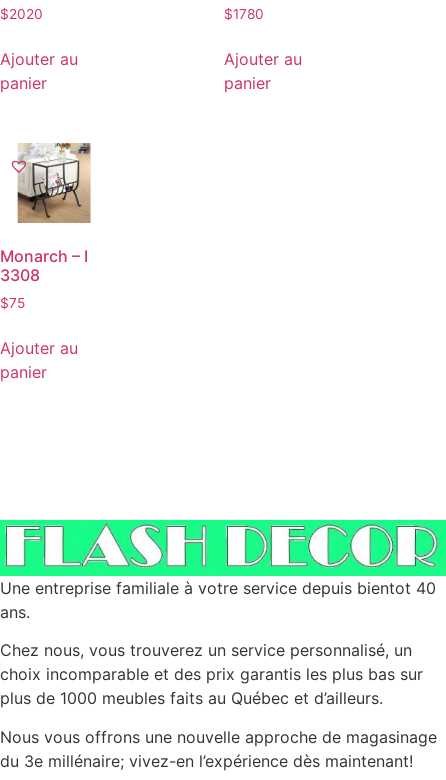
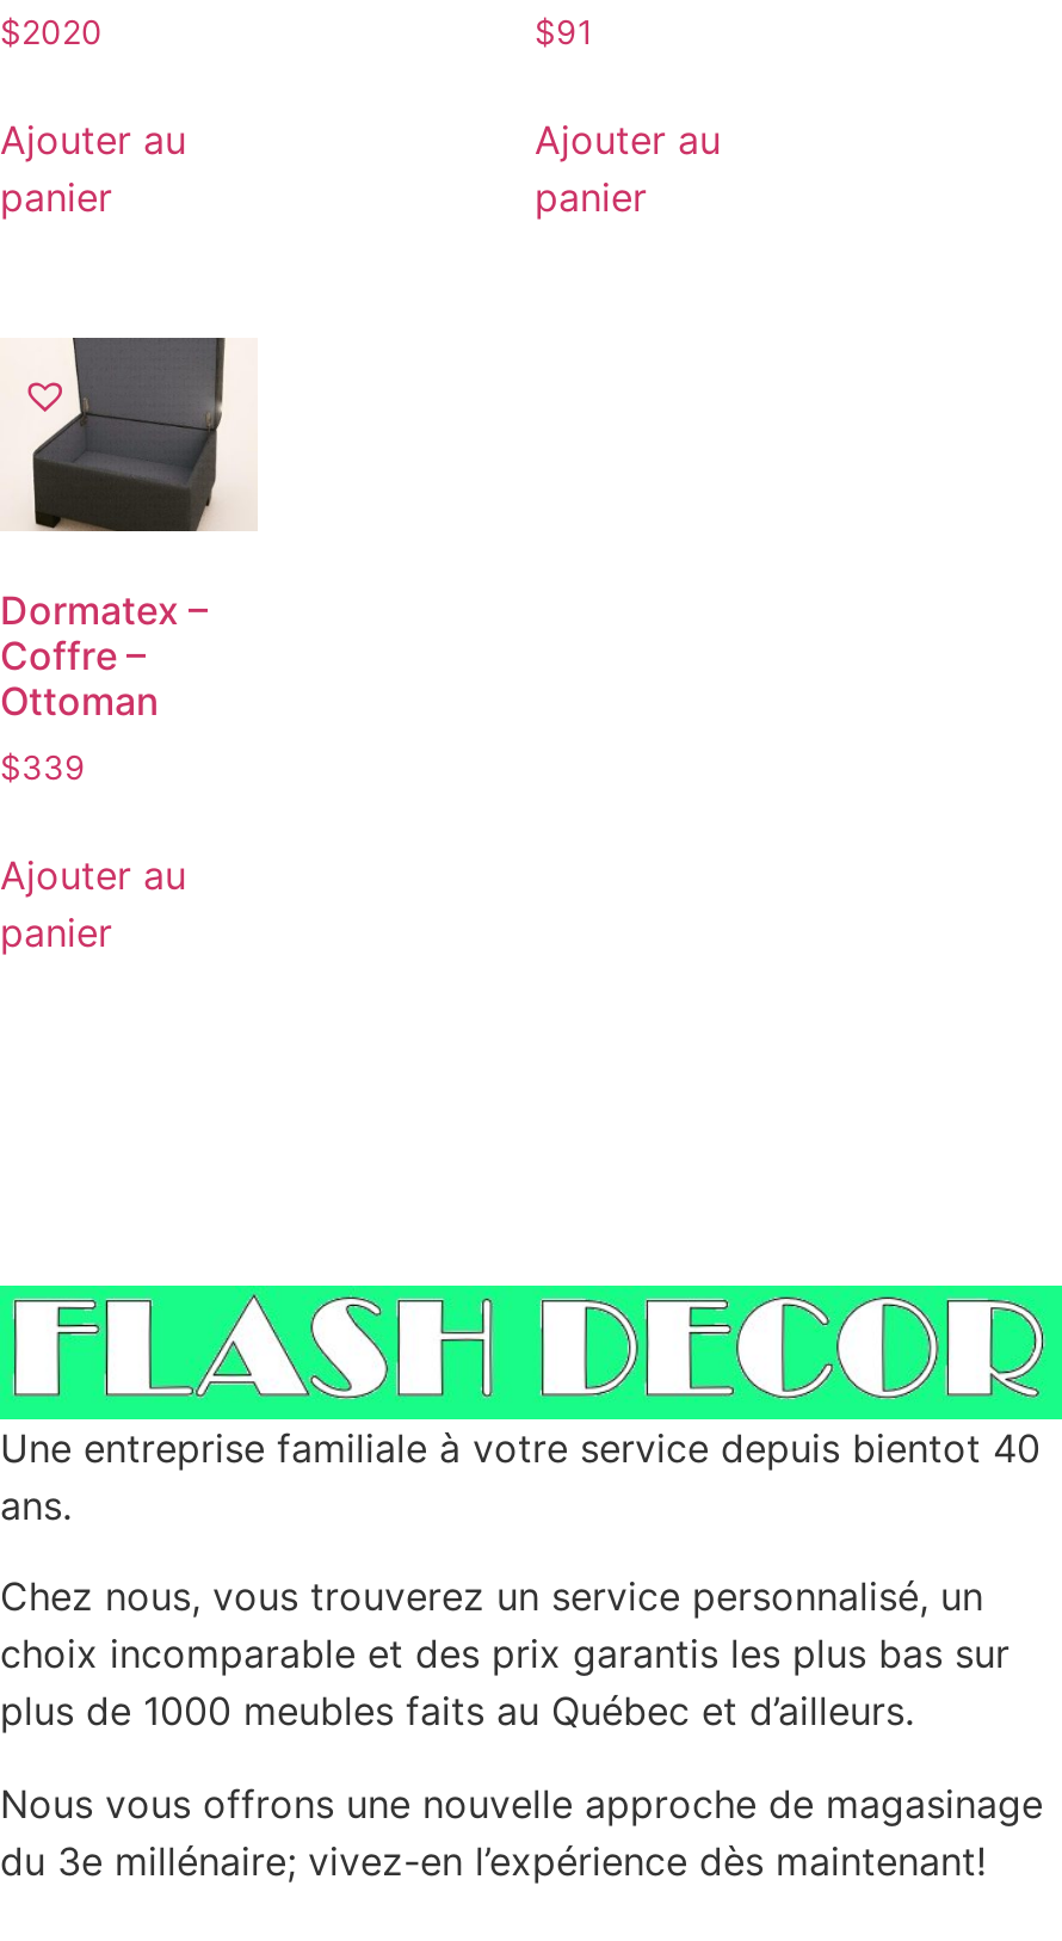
- $1780
+ $91

- [image]
- Monarch – I
- 3308
+ [image]
+ Dormatex –
+ Coffre –
+ Ottoman

- $75
+ $339
